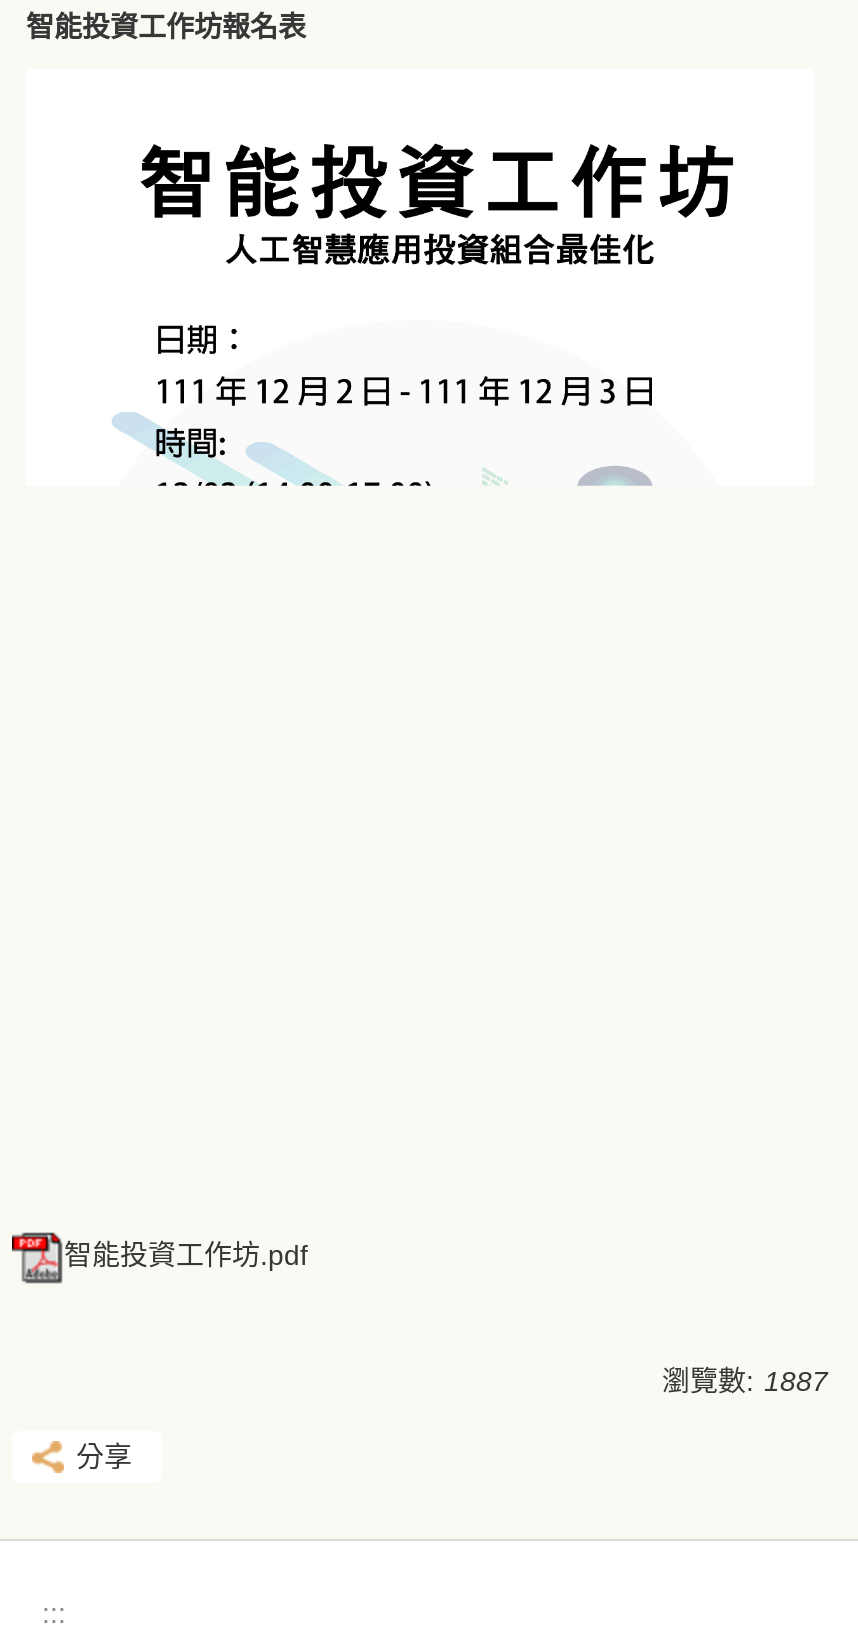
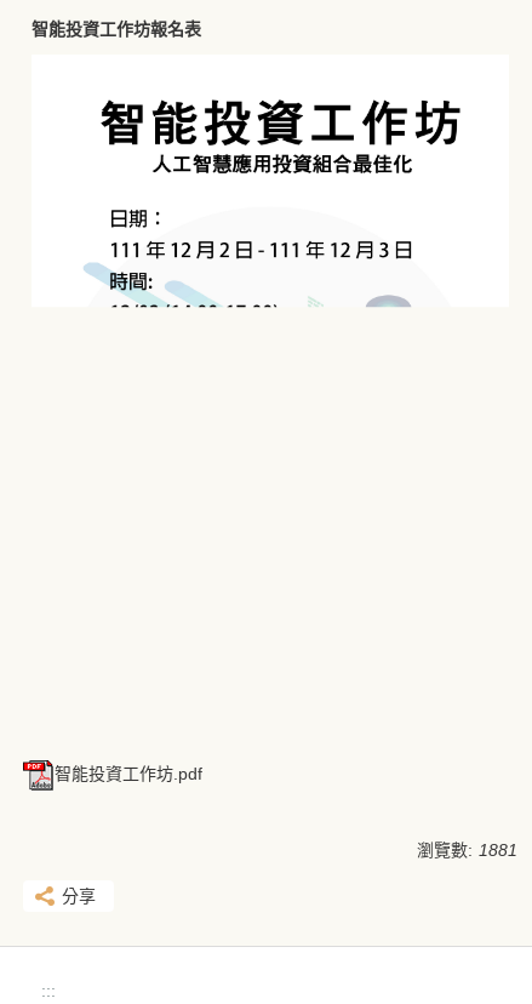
- 瀏覽數: 1887
+ 瀏覽數: 1881
